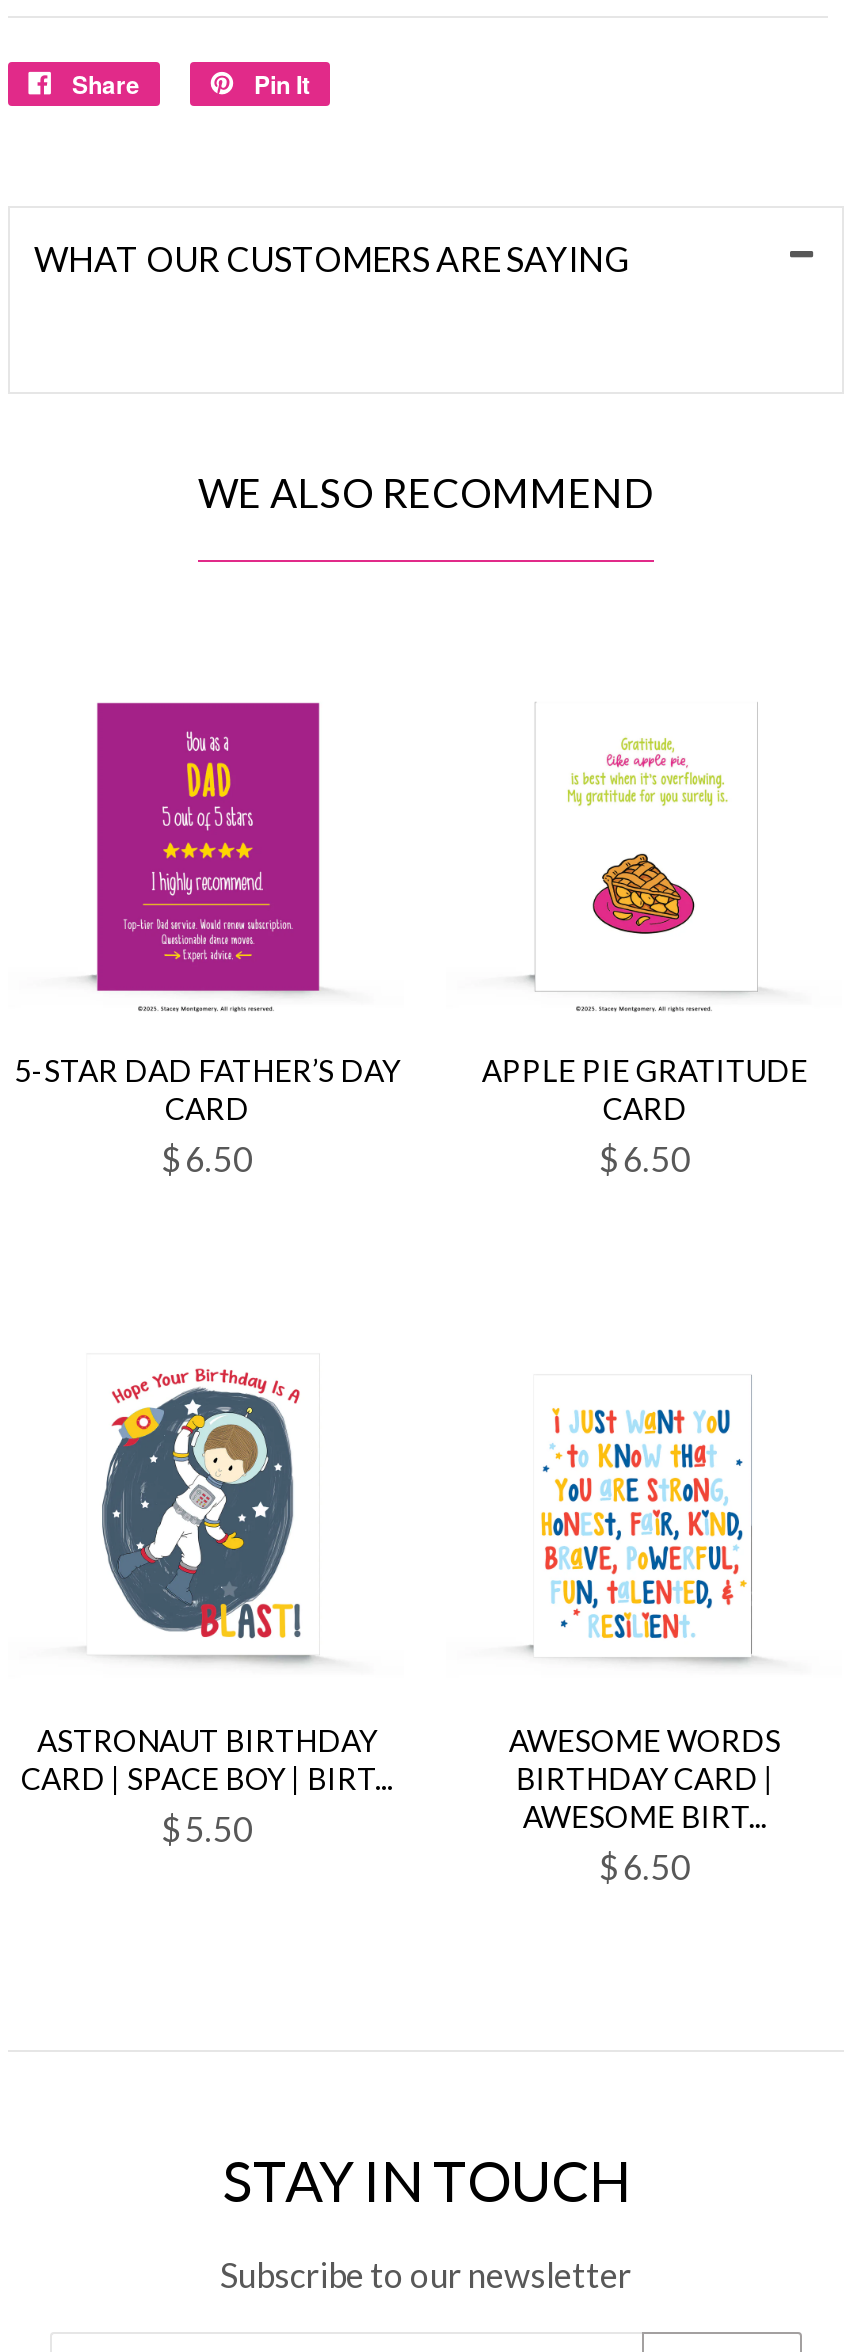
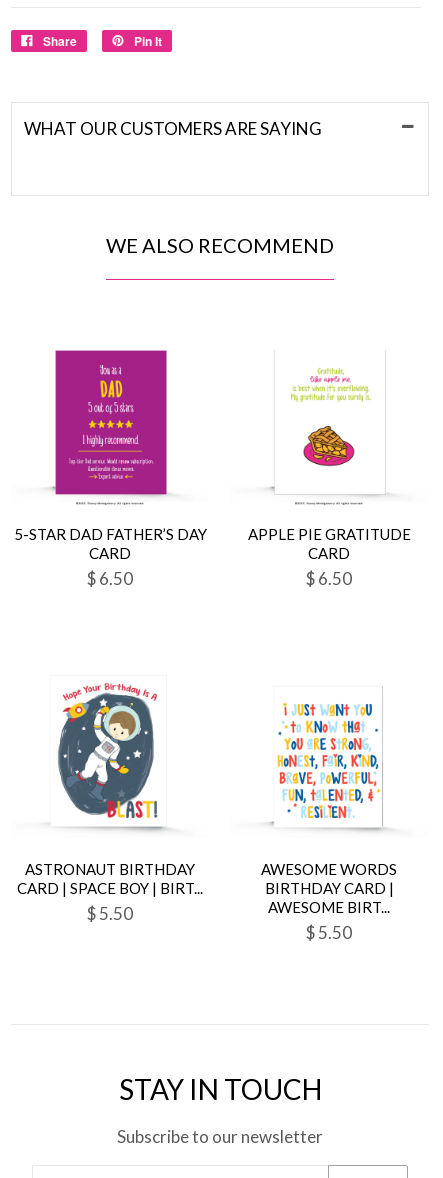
- $ 6.50
+ $ 5.50
